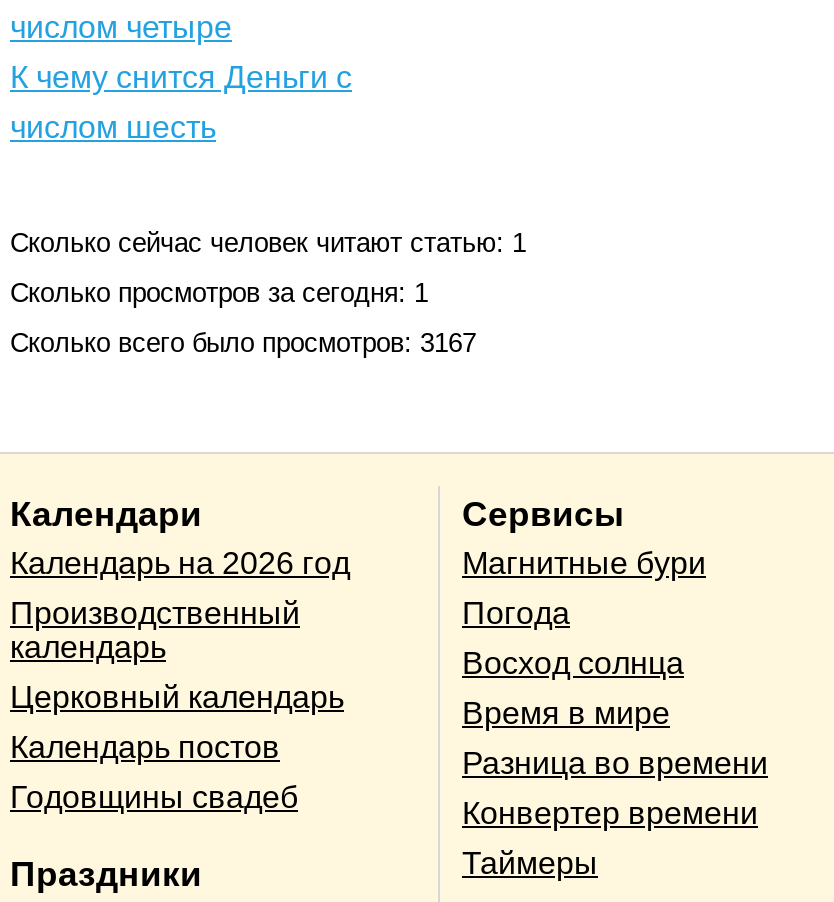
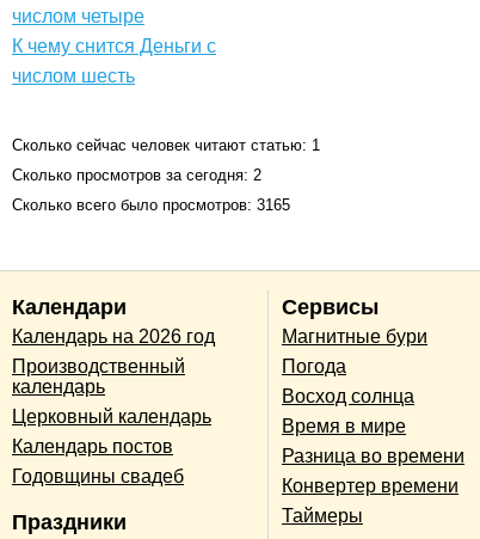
- Сколько просмотров за сегодня: 1
+ Сколько просмотров за сегодня: 2

- Сколько всего было просмотров: 3167
+ Сколько всего было просмотров: 3165
